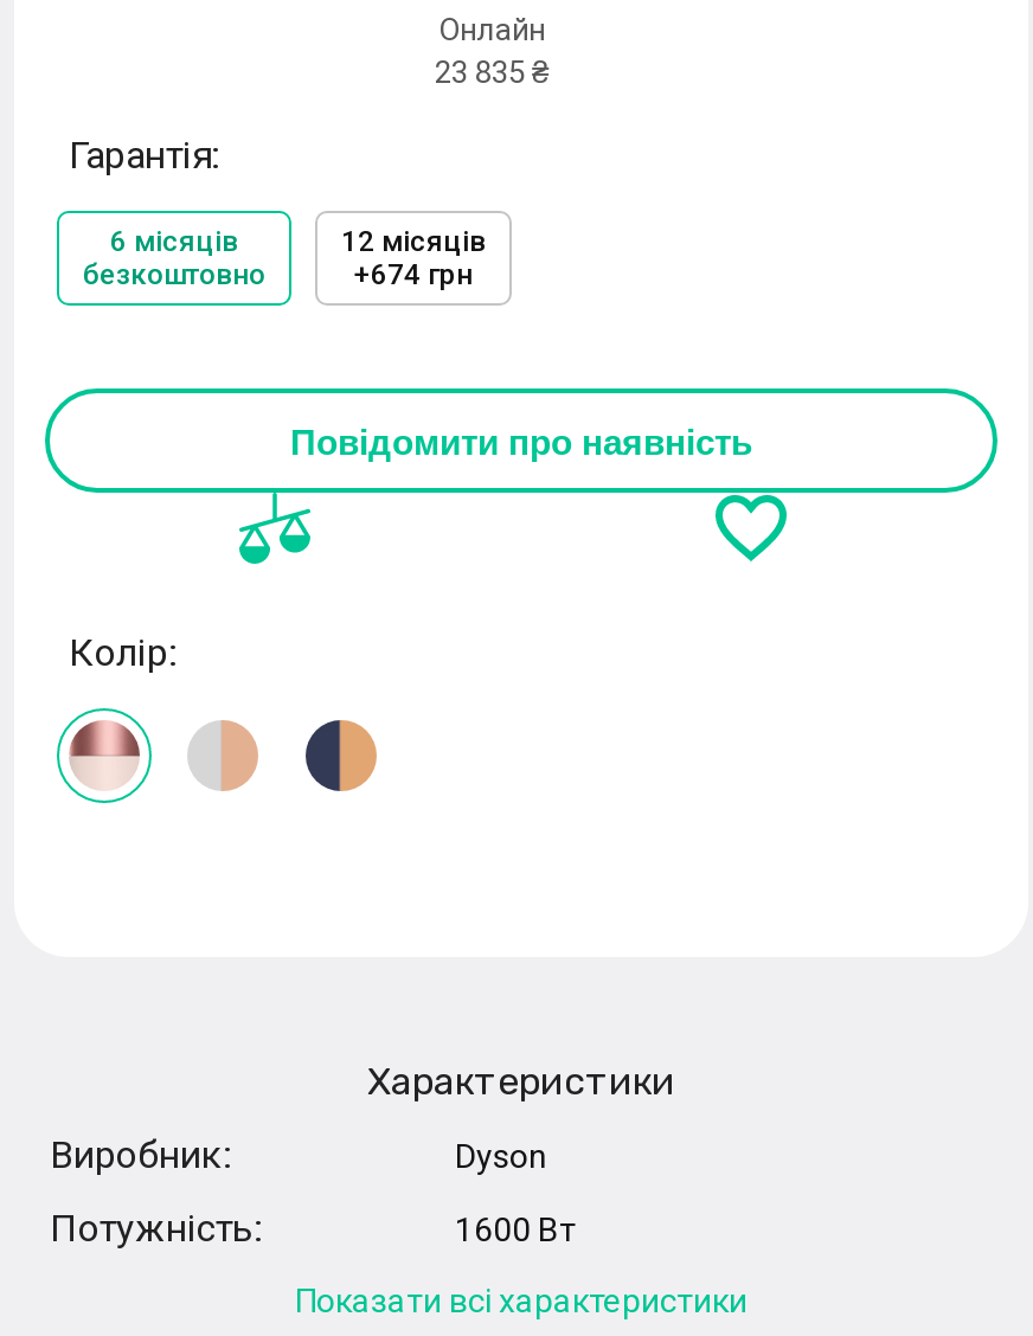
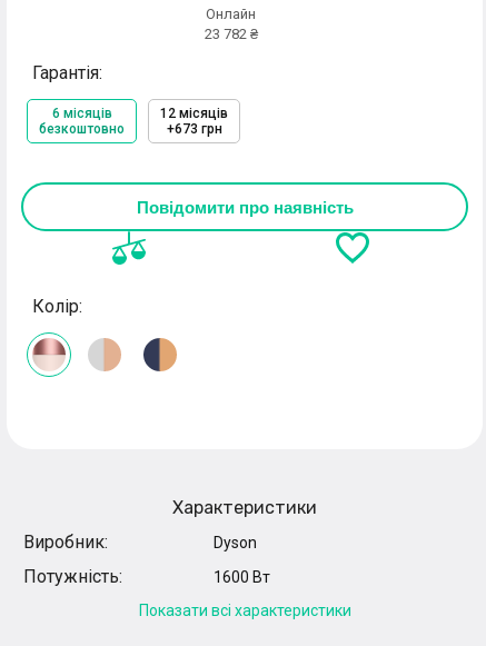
- 23 835 ₴
+ 23 782 ₴

- +674 грн
+ +673 грн
